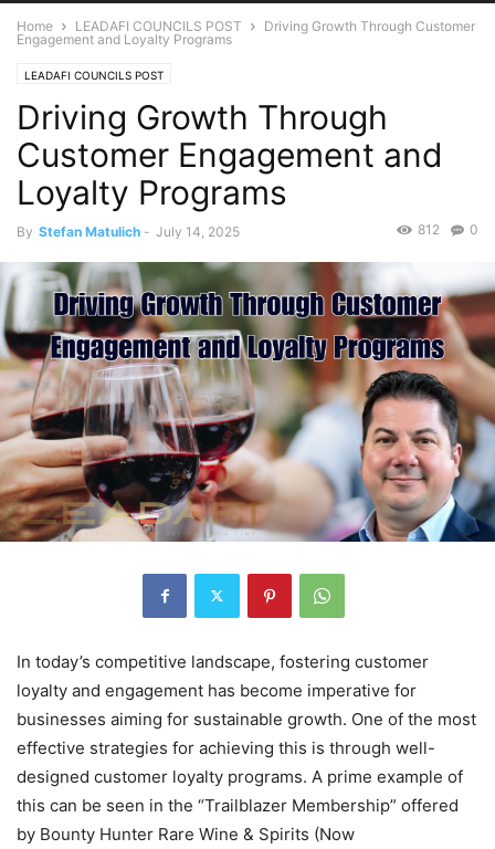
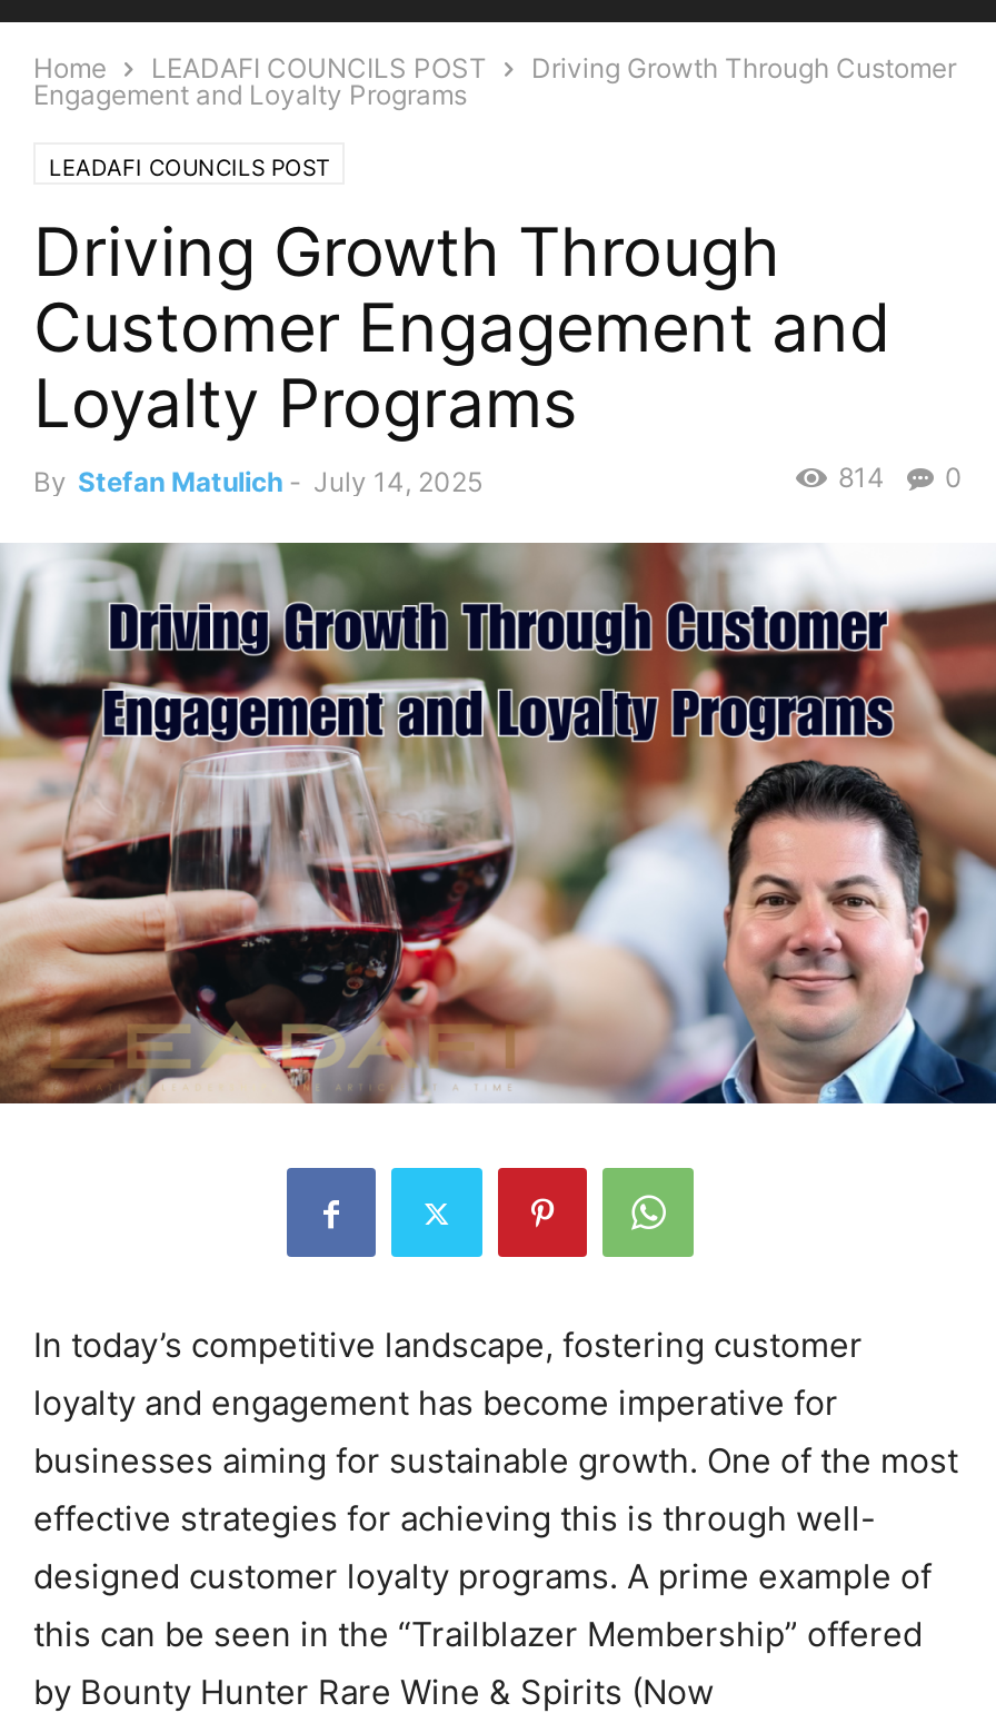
- 812 0
+ 814 0
